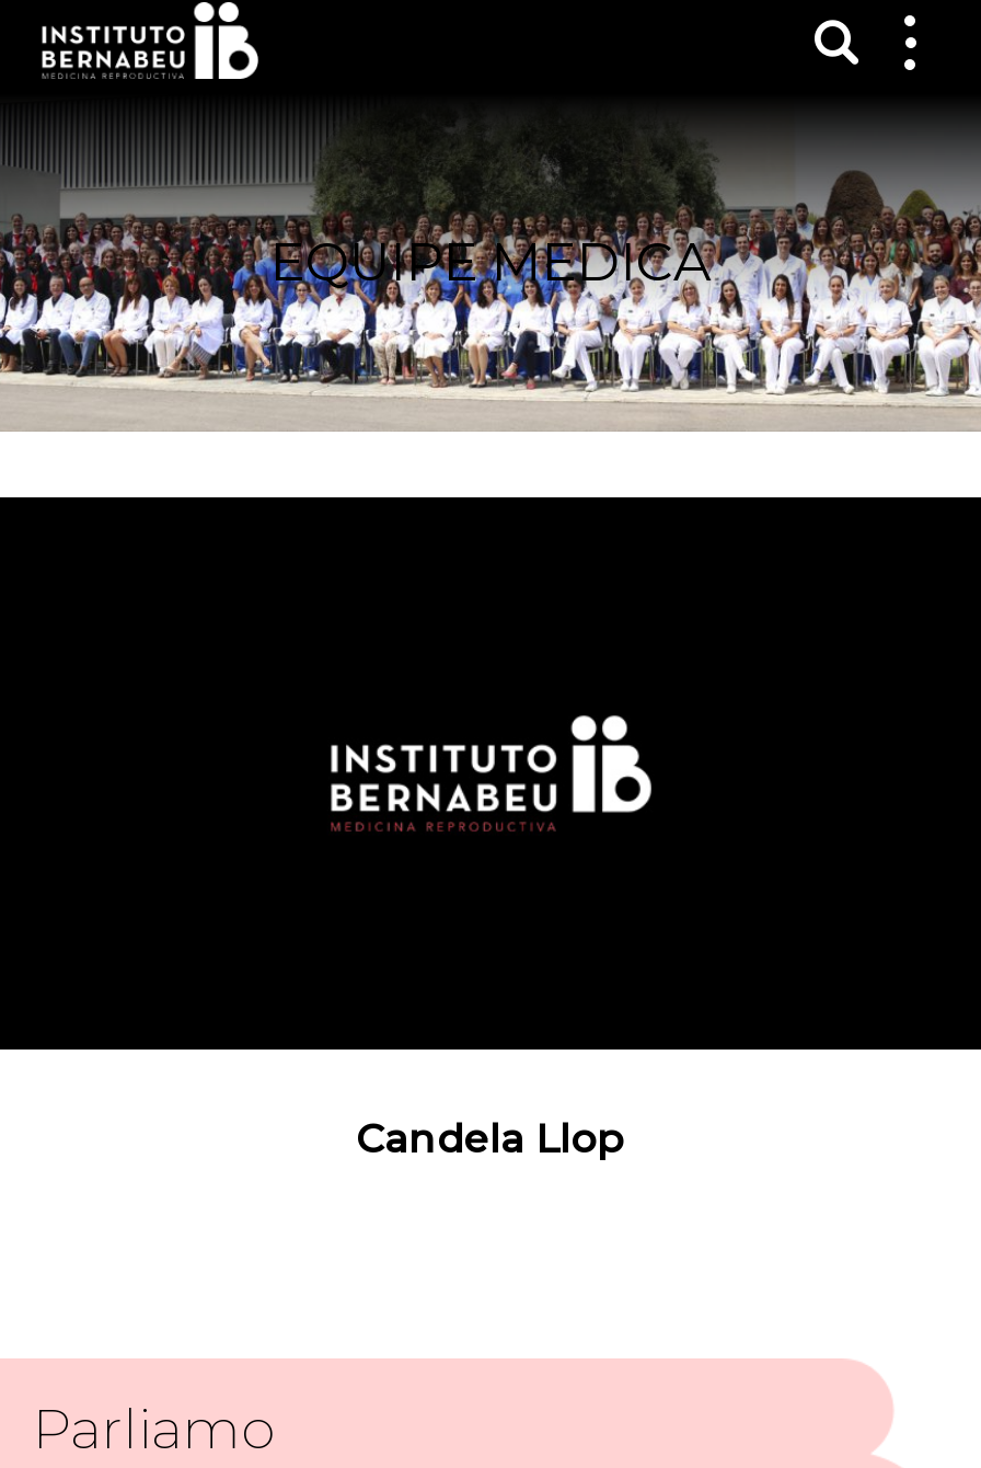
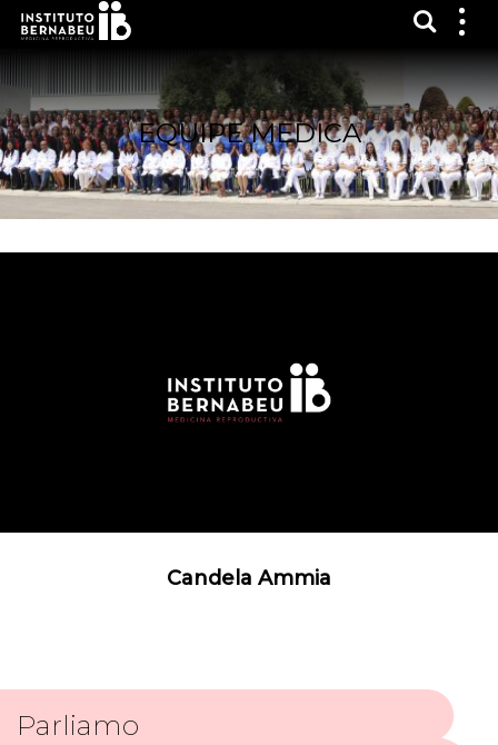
- Candela Llop
+ Candela Ammia
